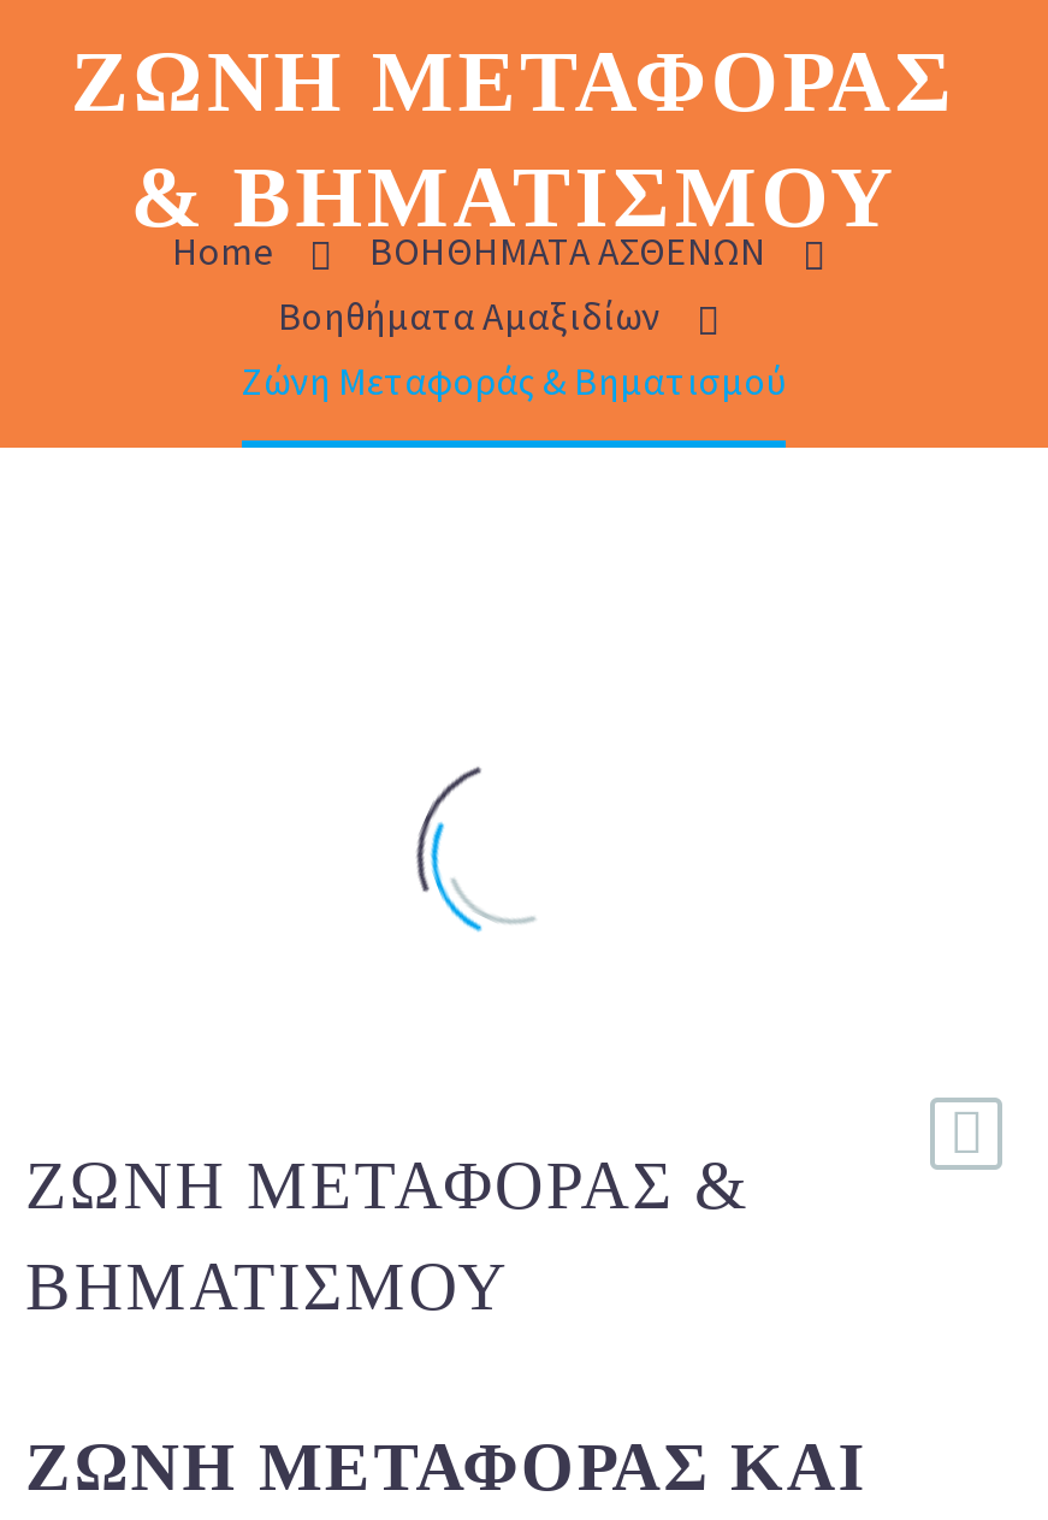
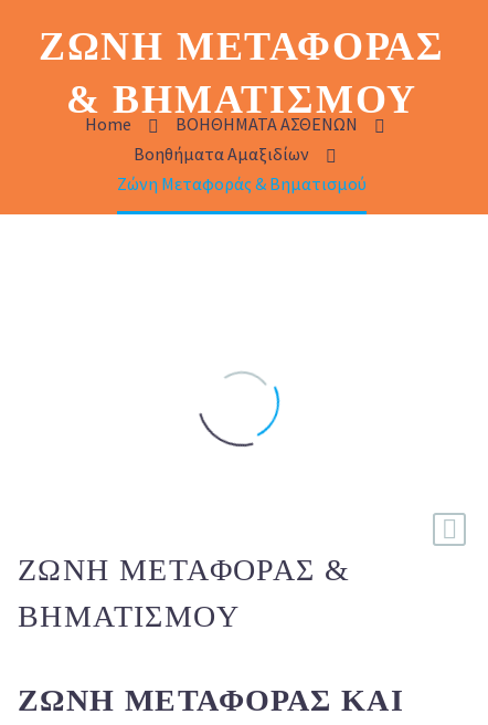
- [image]
+ [image]
